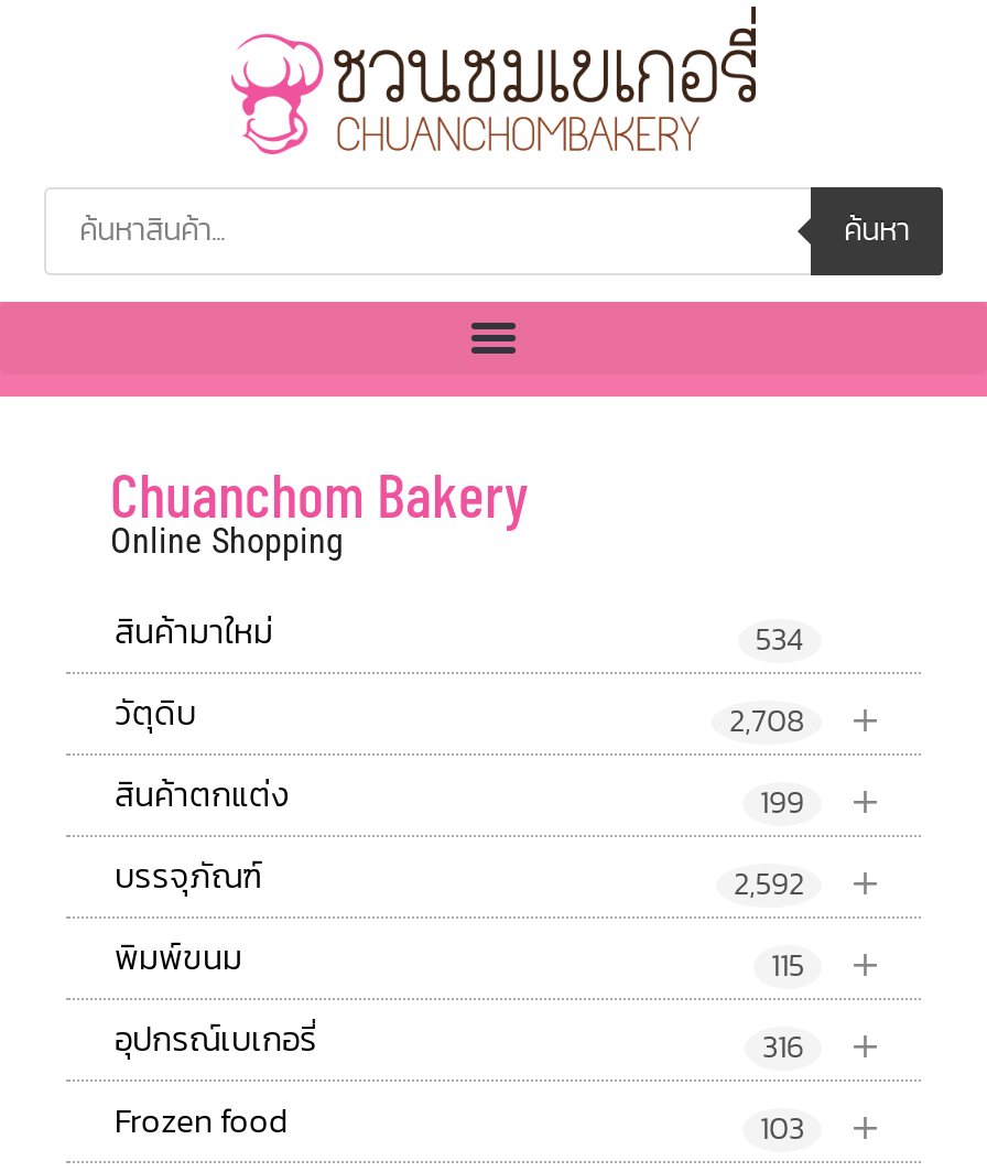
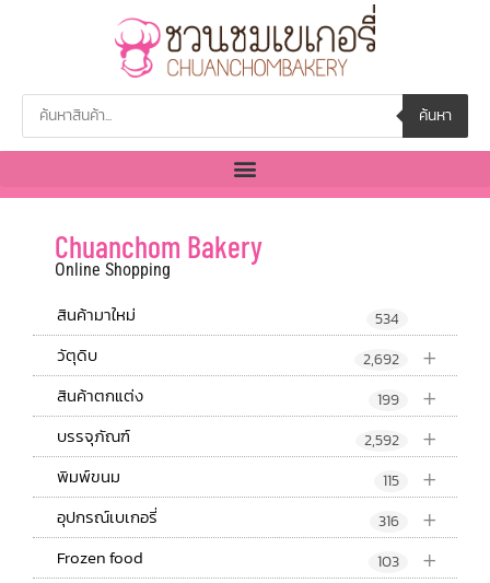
- 2,708
+ 2,692
